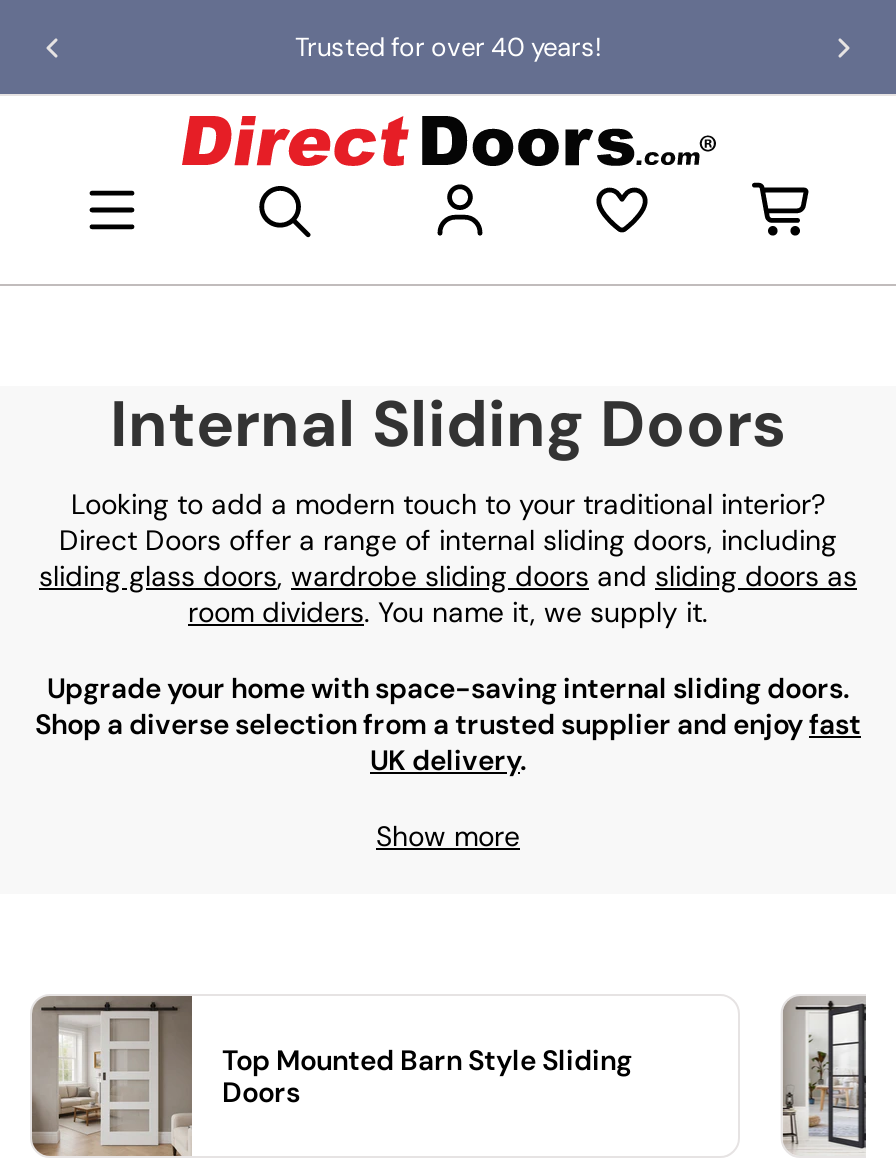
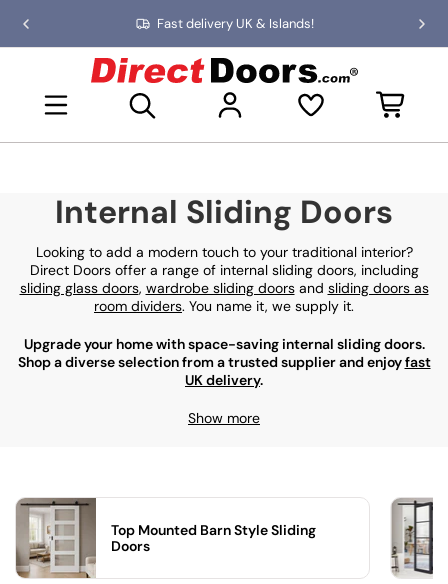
- Trusted for over 40 years!
+ Fast delivery UK & Islands!
